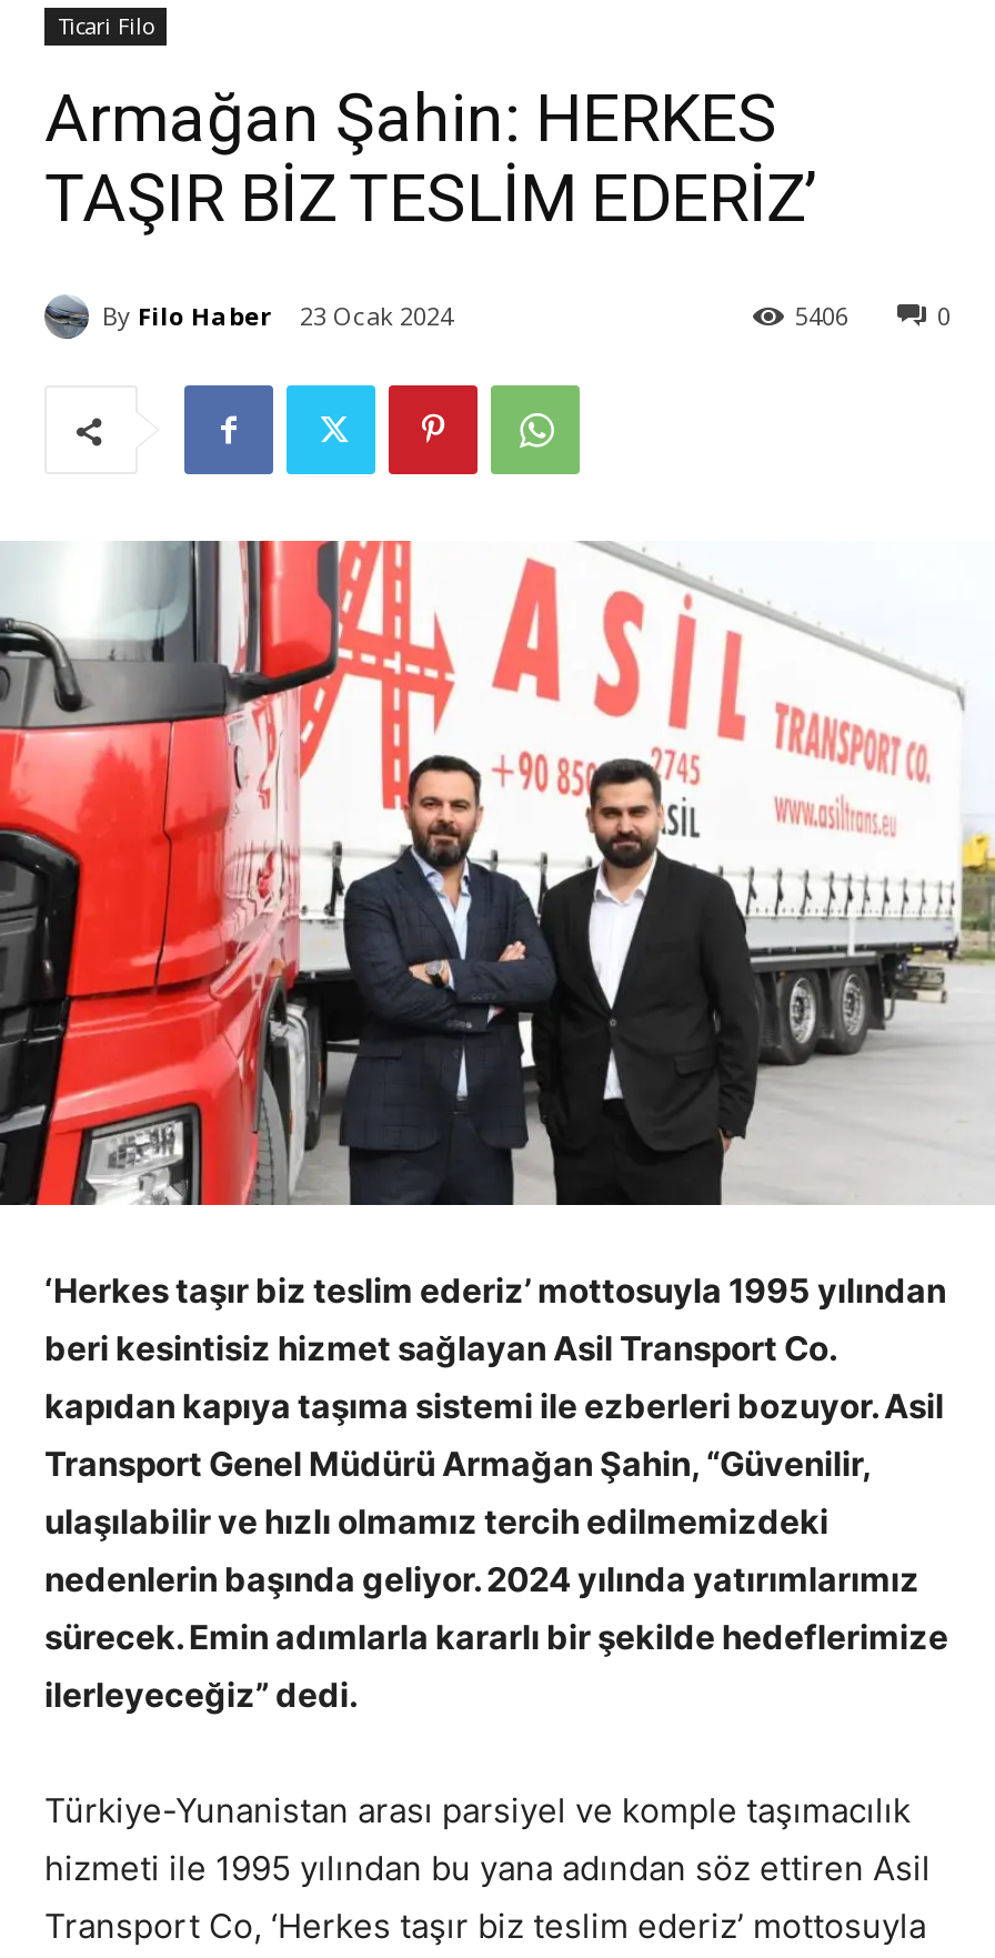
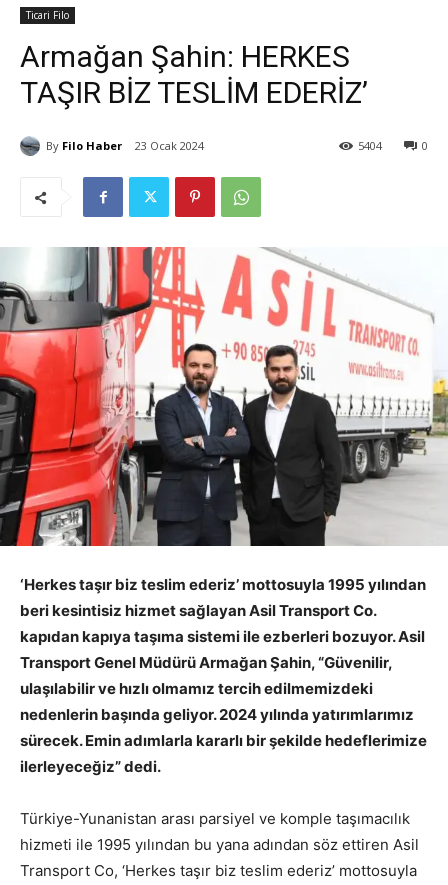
- 5406
+ 5404
